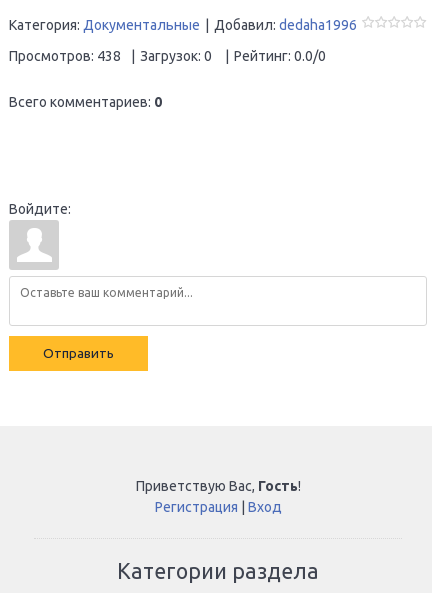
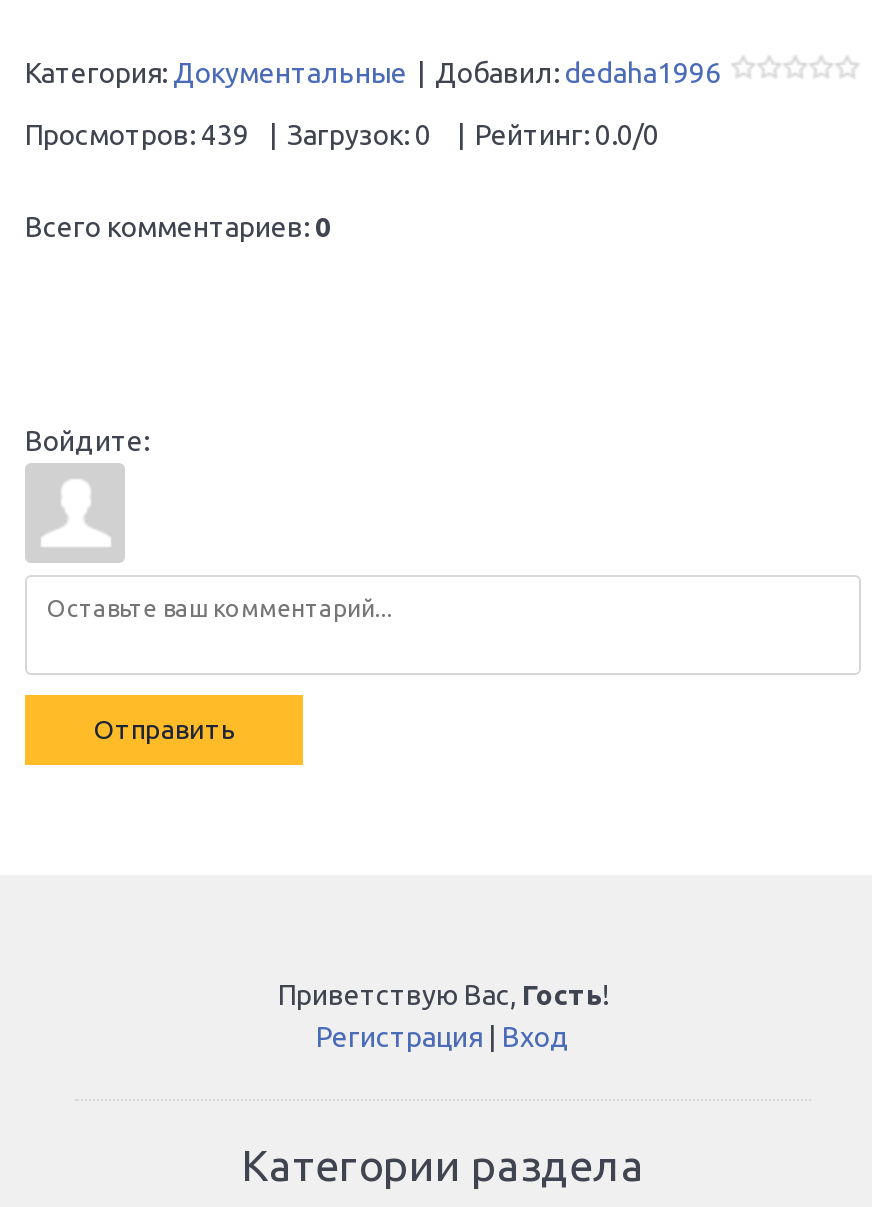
- Просмотров: 438
+ Просмотров: 439
